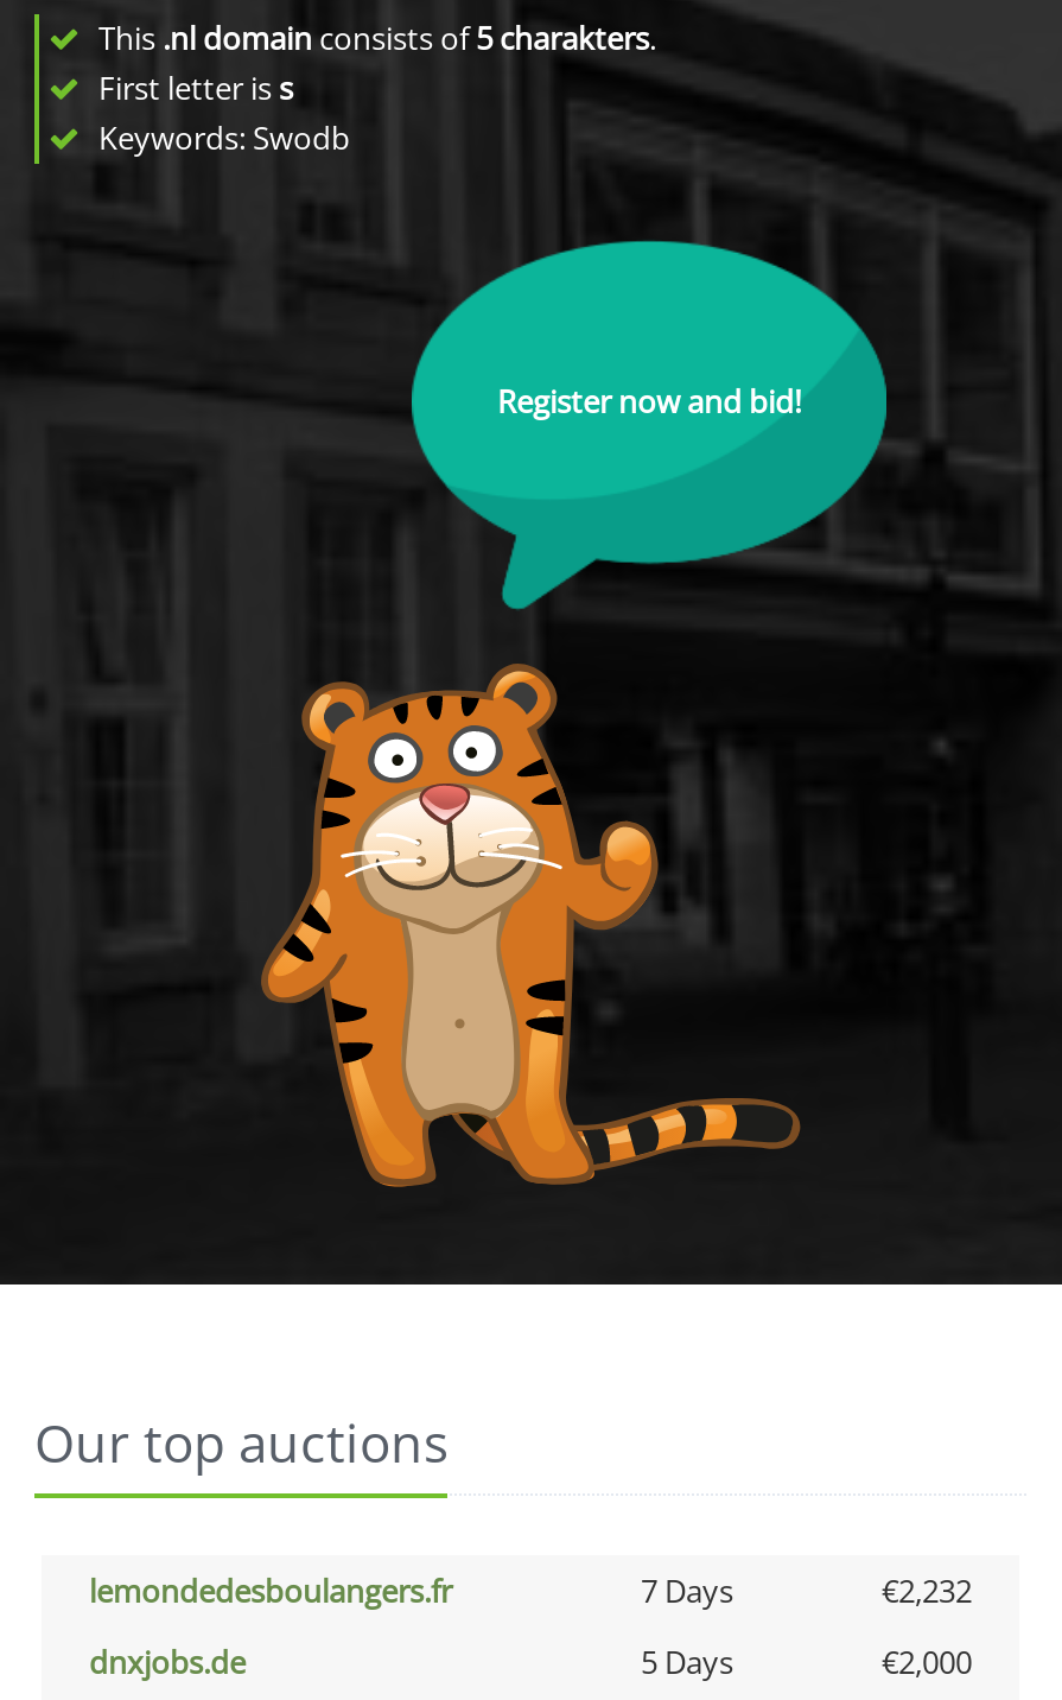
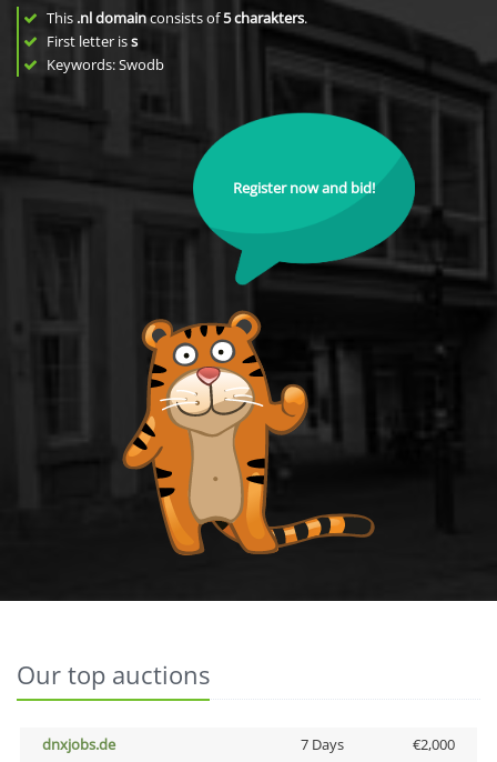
- lemondedesboulangers.fr
- 7 Days
- €2,232

- 5 Days
+ 7 Days
